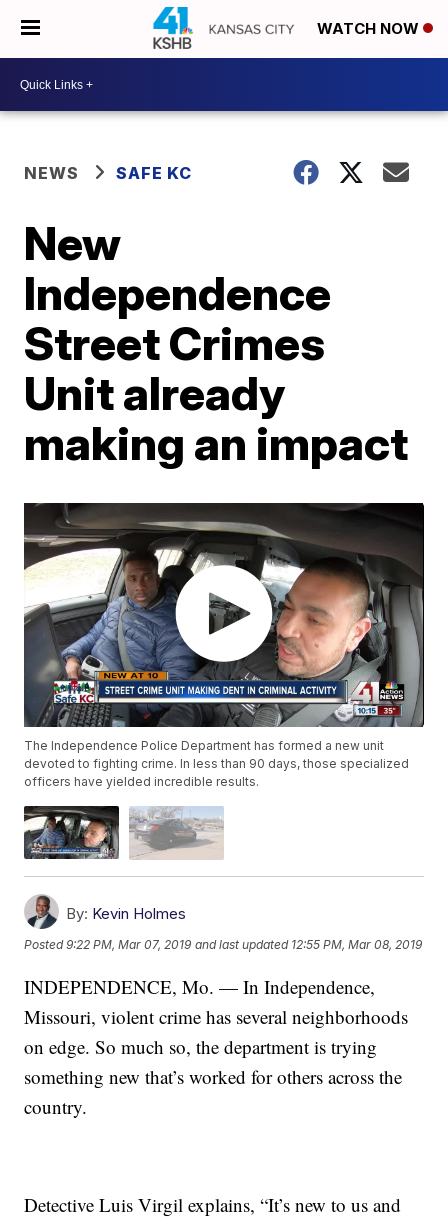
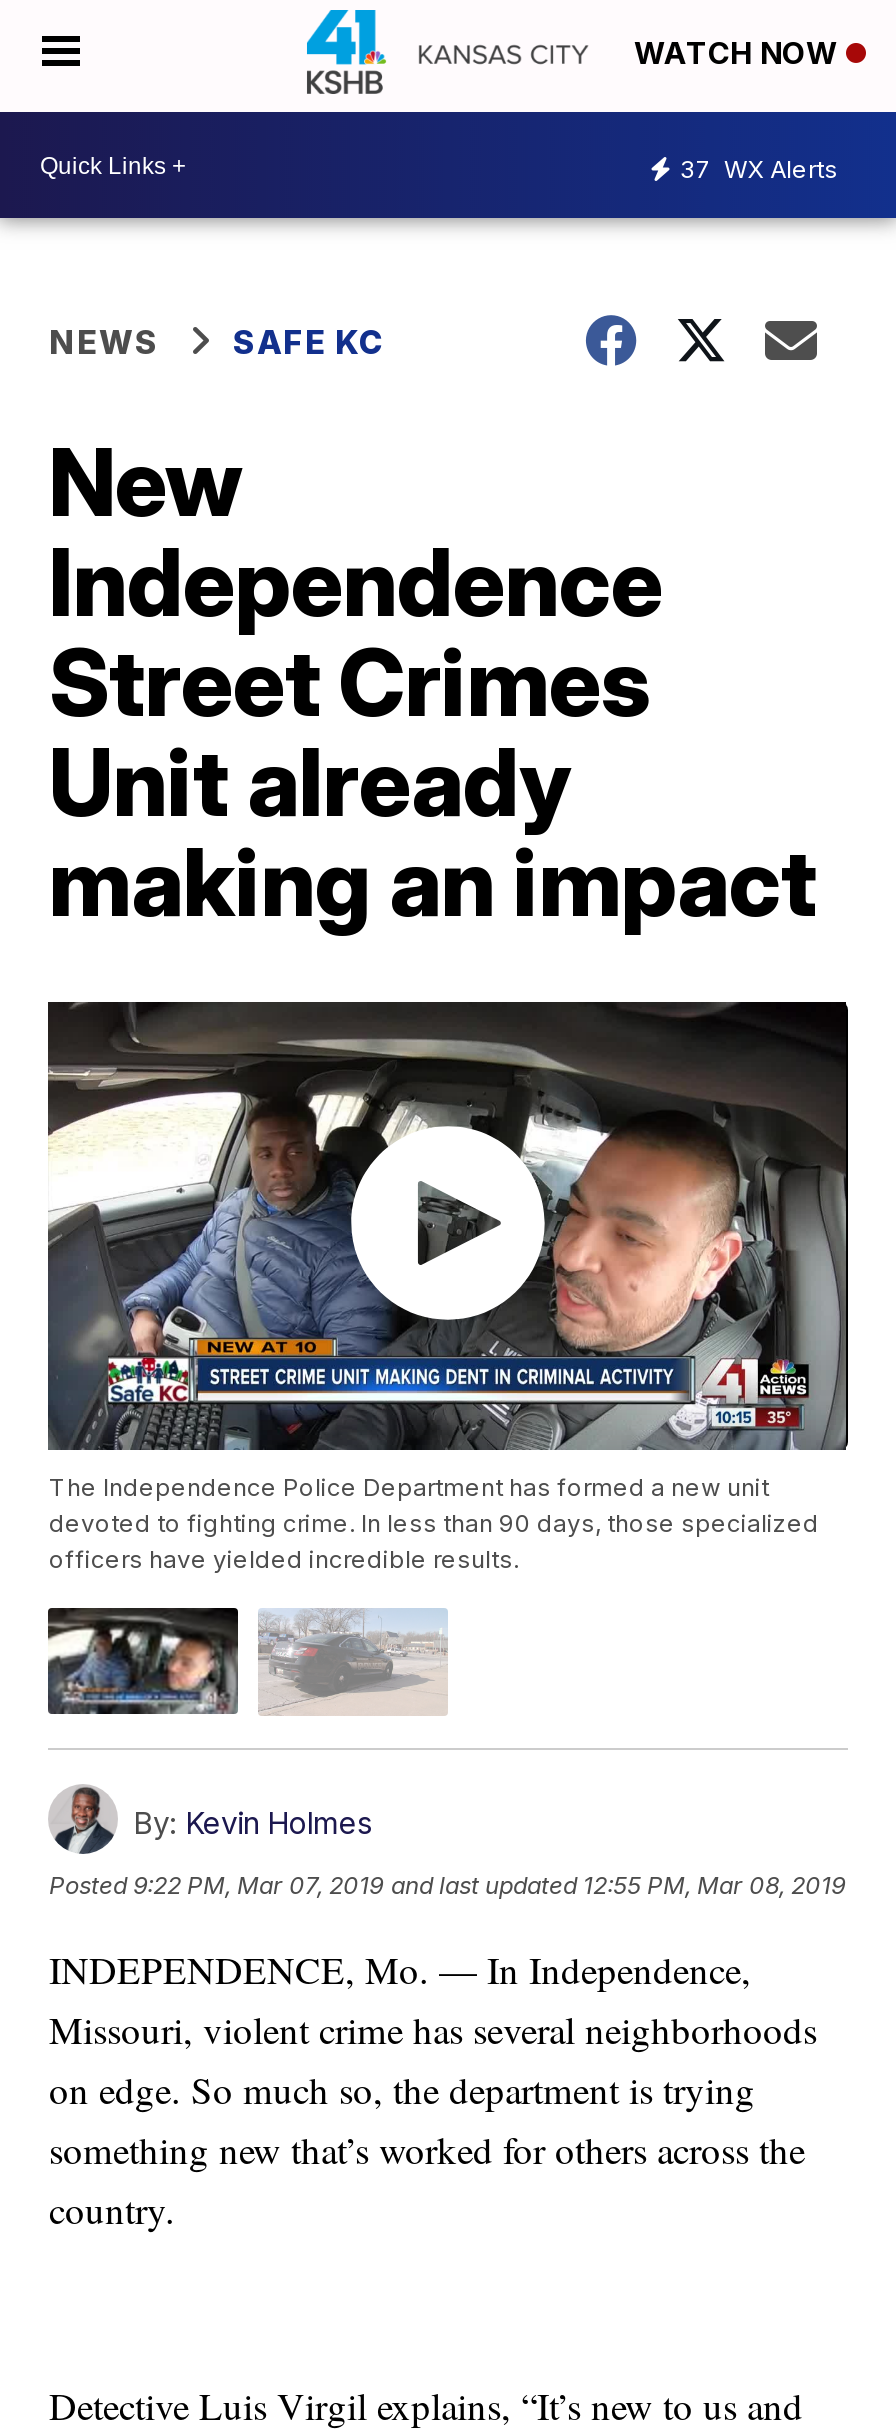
+ 37 WX Alerts
